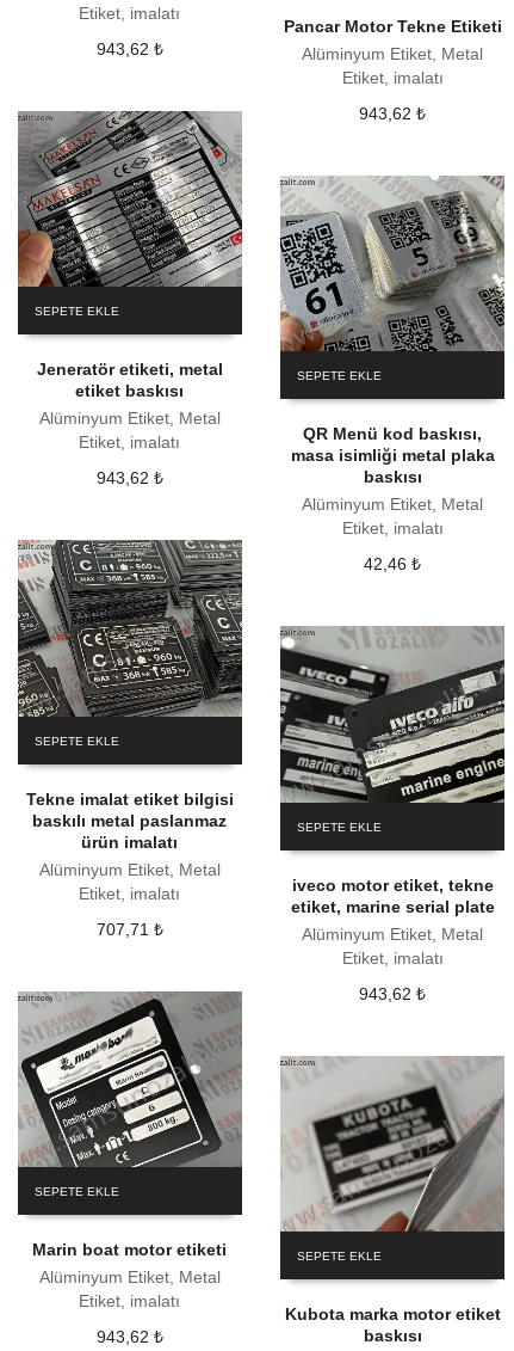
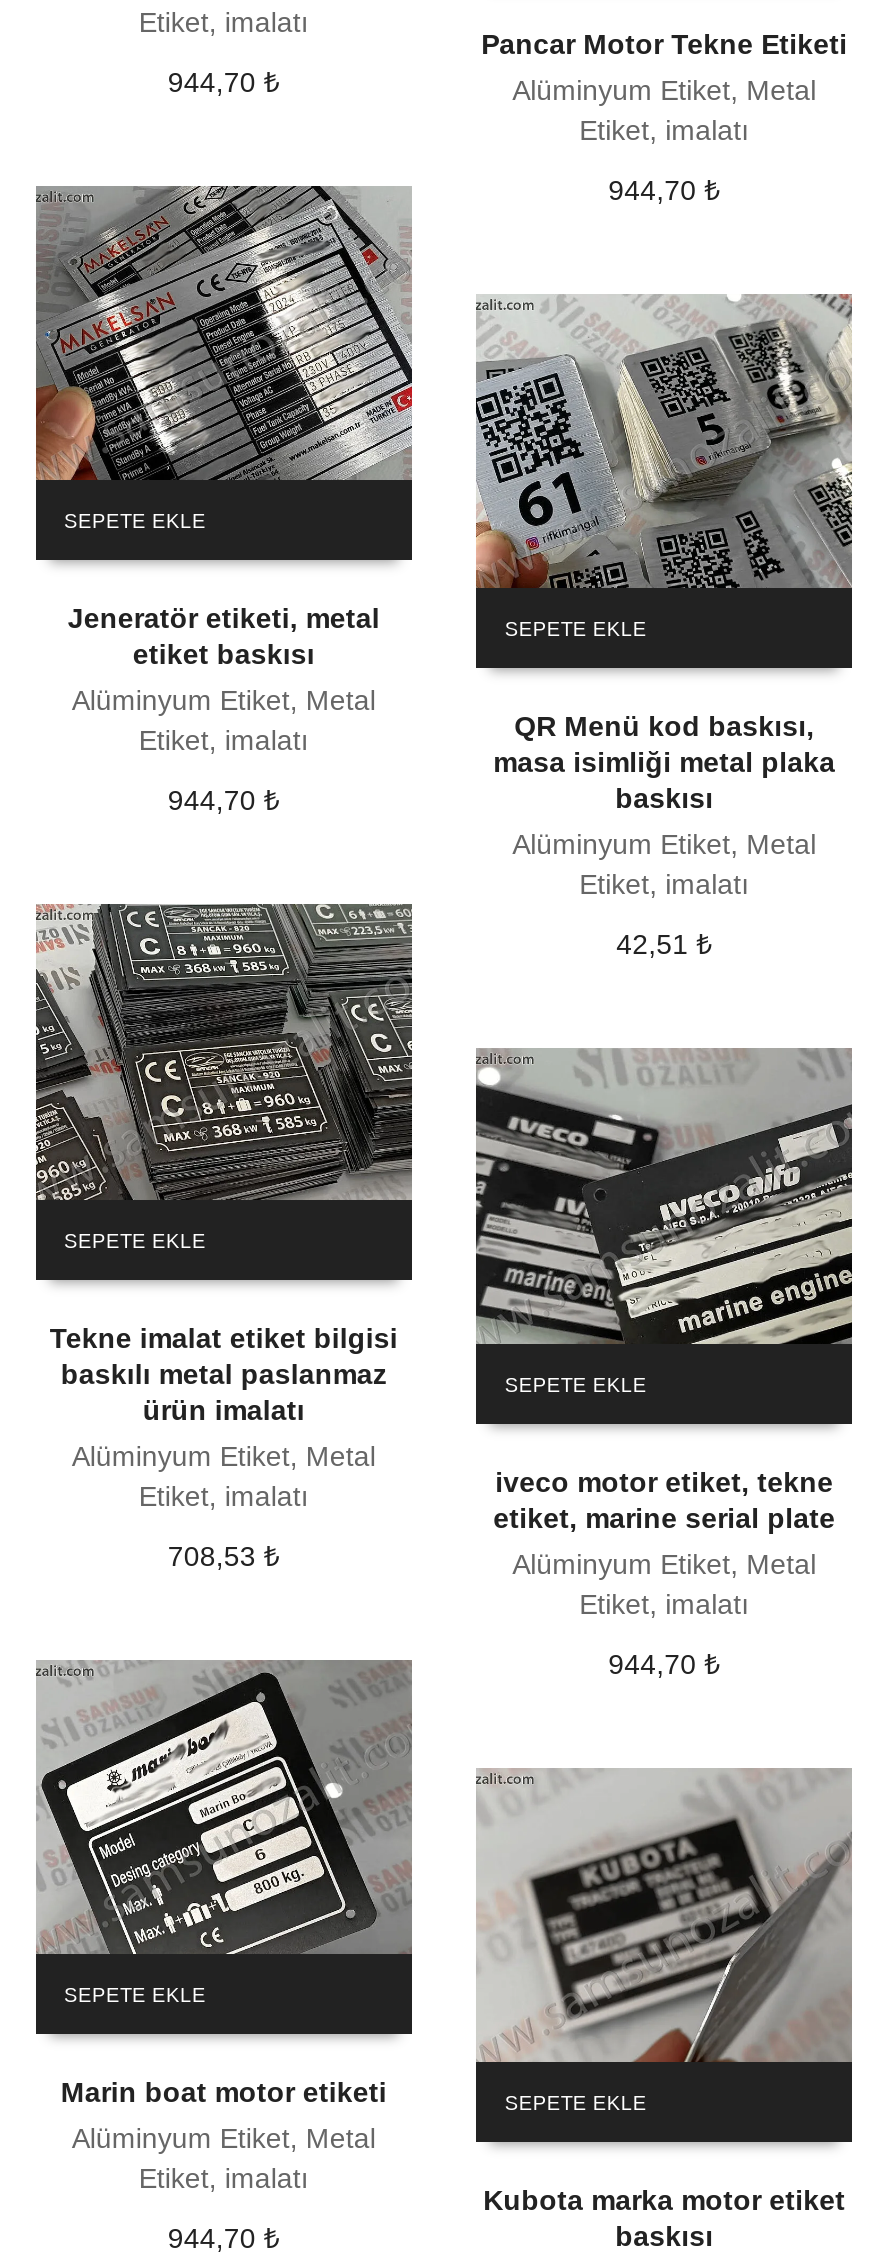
- 943,62 ₺
+ 944,70 ₺

- 943,62 ₺
+ 944,70 ₺

- 943,62 ₺
+ 944,70 ₺

- 42,46 ₺
+ 42,51 ₺

- 707,71 ₺
+ 708,53 ₺

- 943,62 ₺
+ 944,70 ₺

- 943,62 ₺
+ 944,70 ₺
